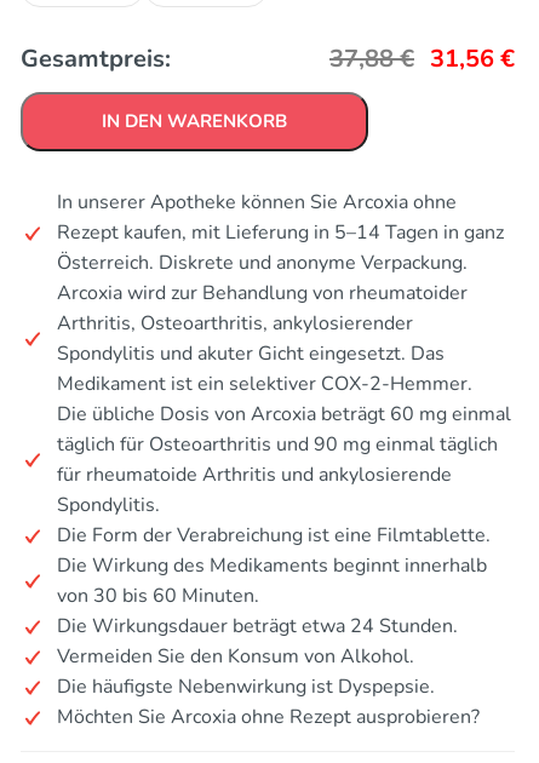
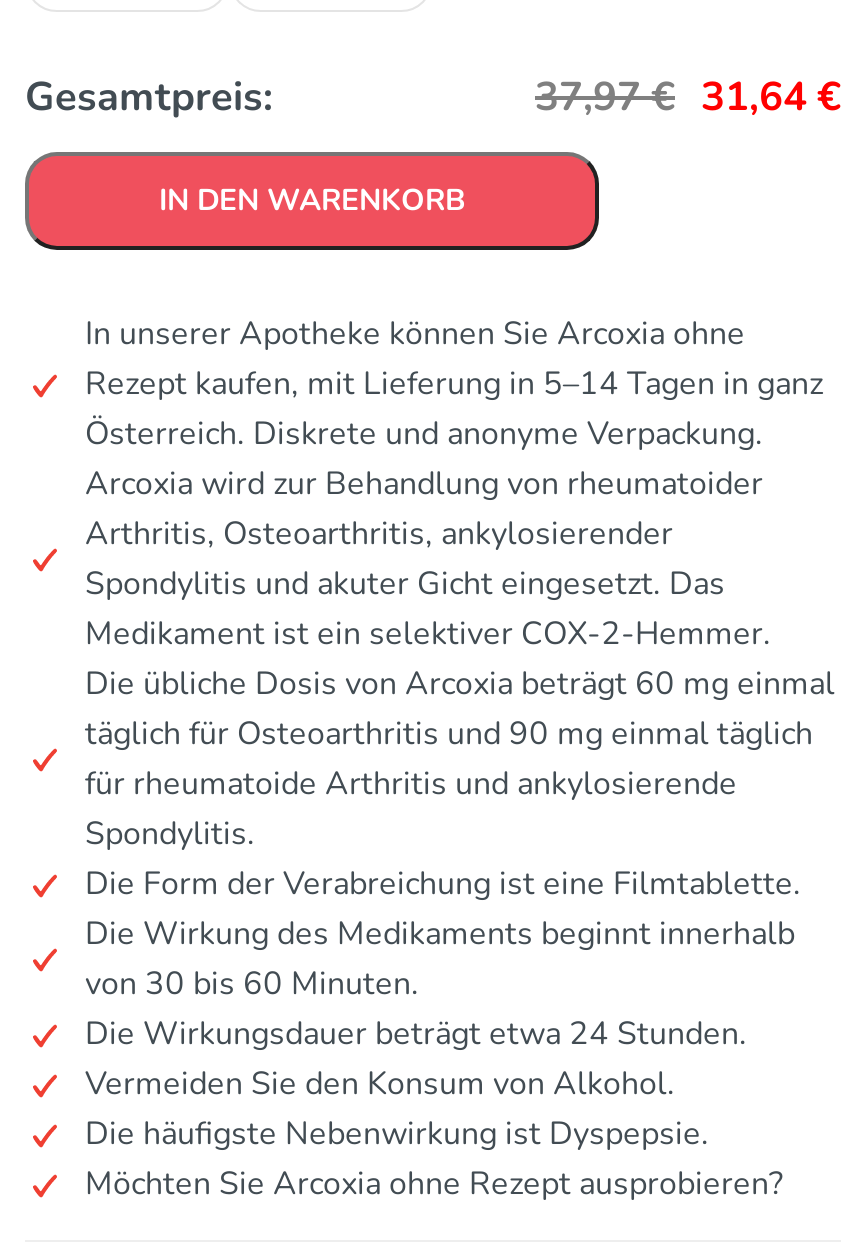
- 37,88€ 31,56 €
+ 37,97€ 31,64 €
